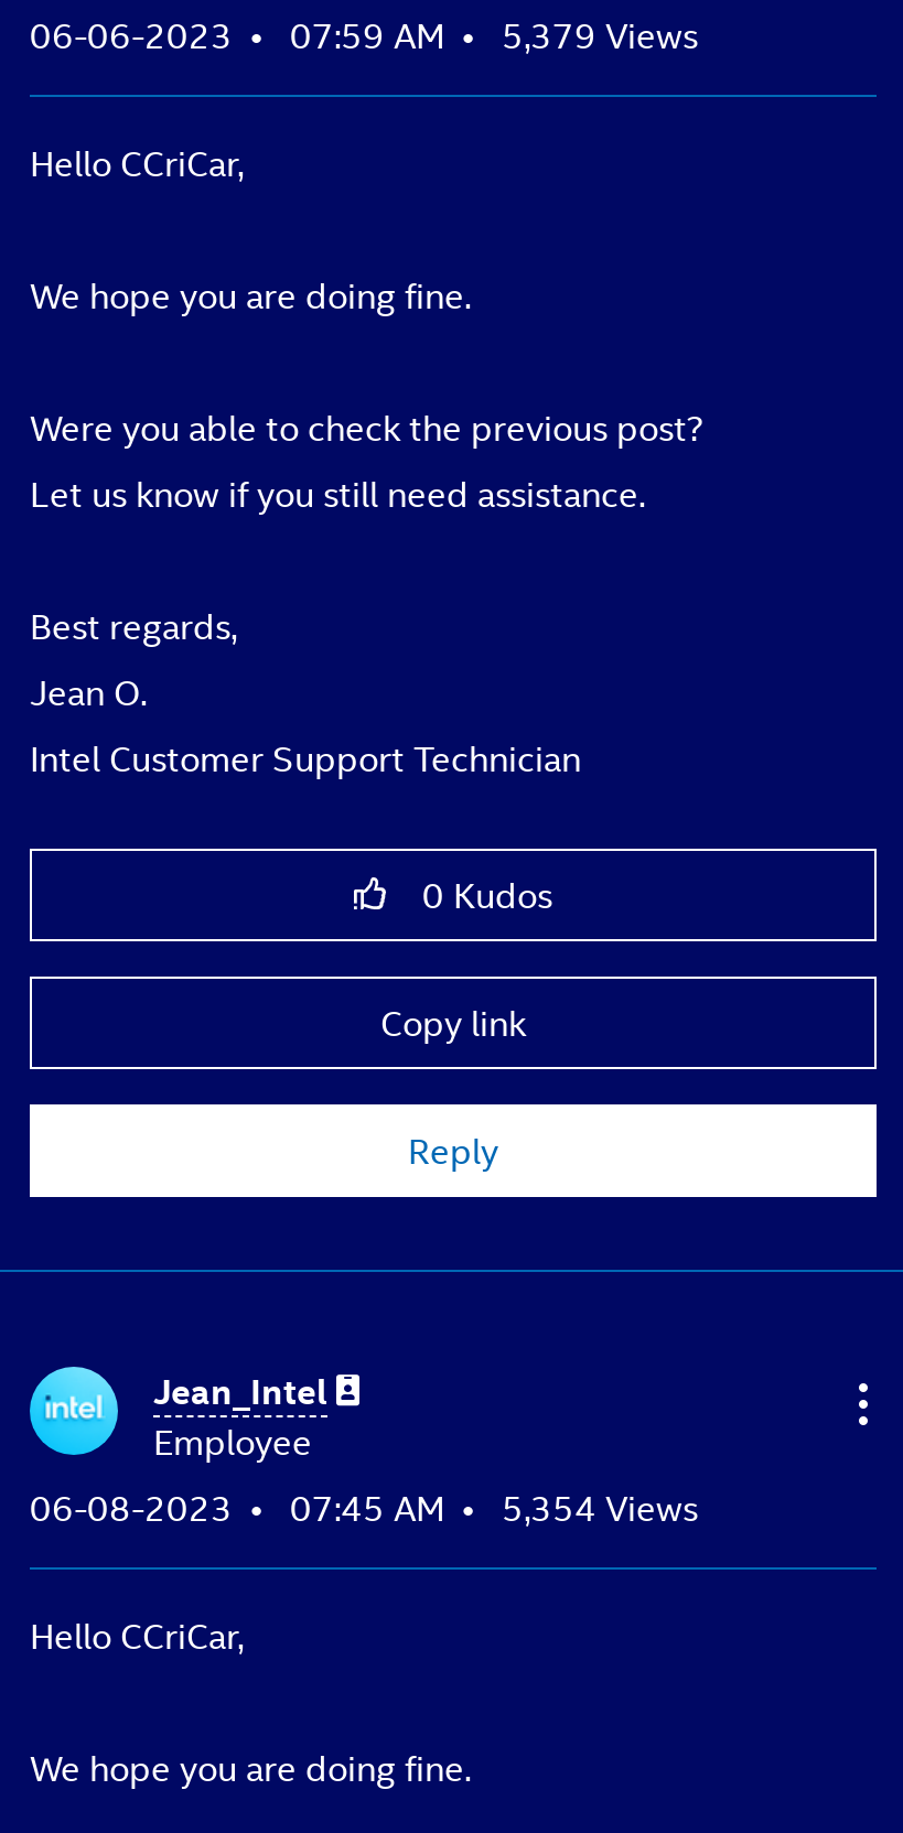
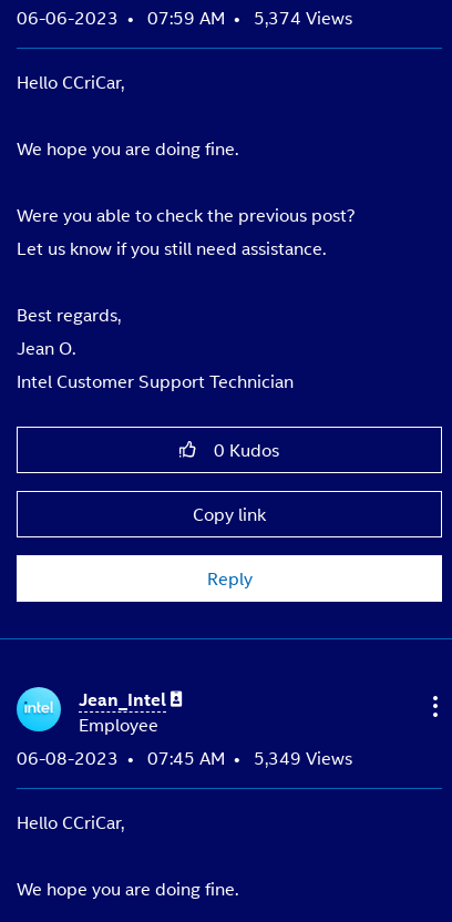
- 06-06-2023 07:59 AM 5,379 Views
+ 06-06-2023 07:59 AM 5,374 Views

- 06-08-2023 07:45 AM 5,354 Views
+ 06-08-2023 07:45 AM 5,349 Views
